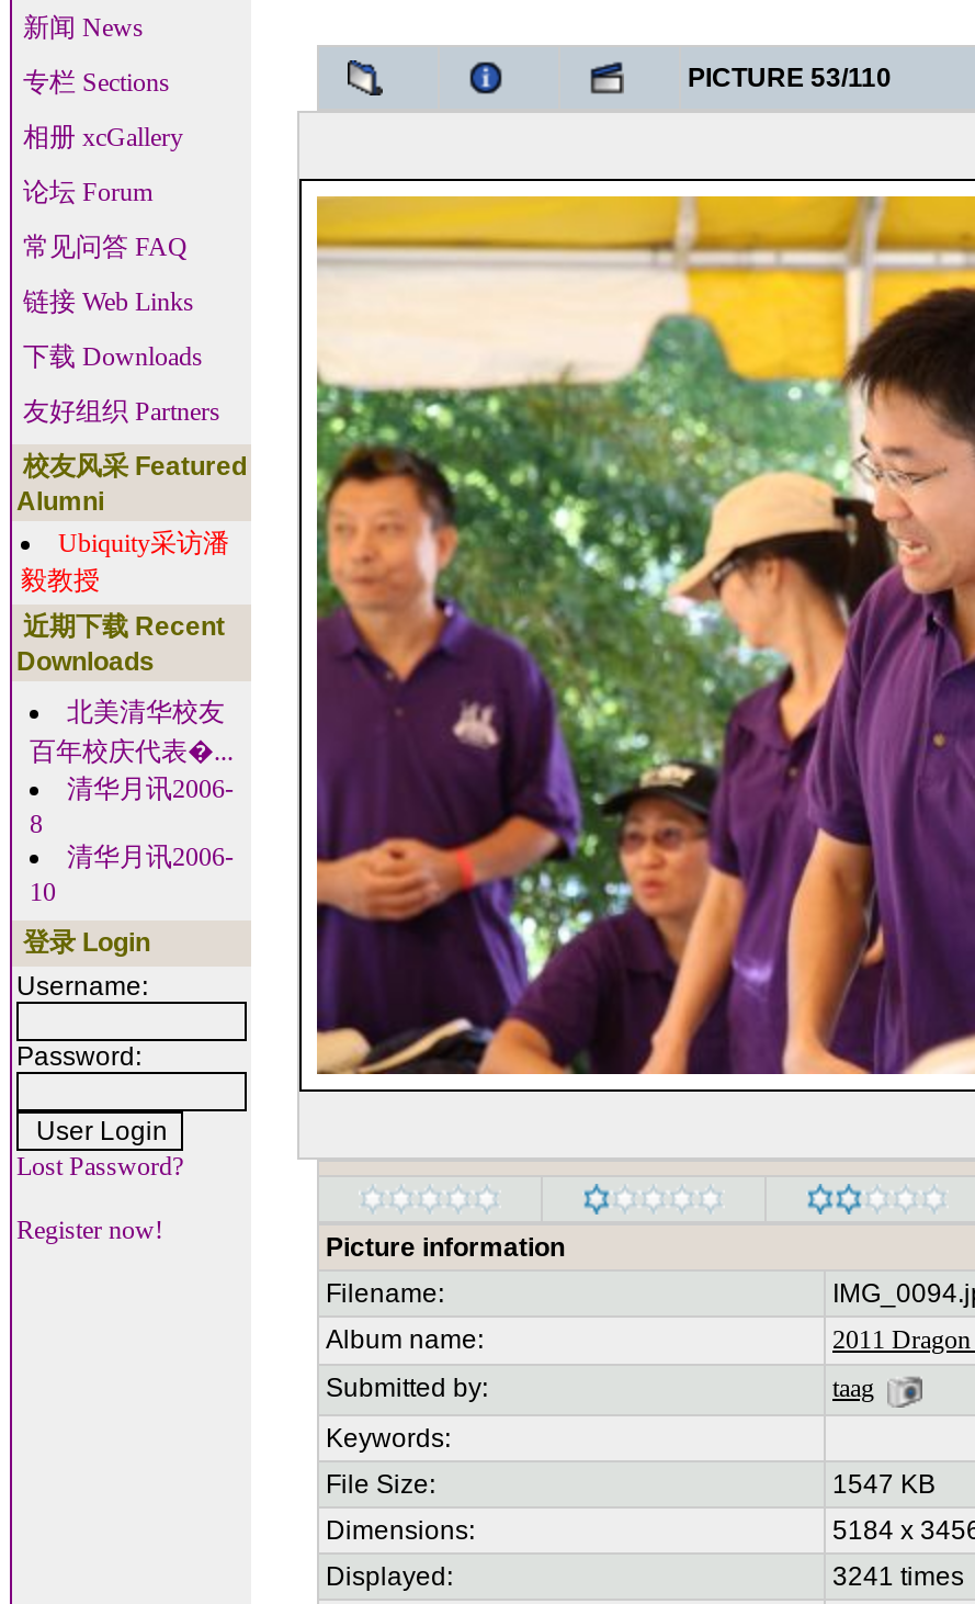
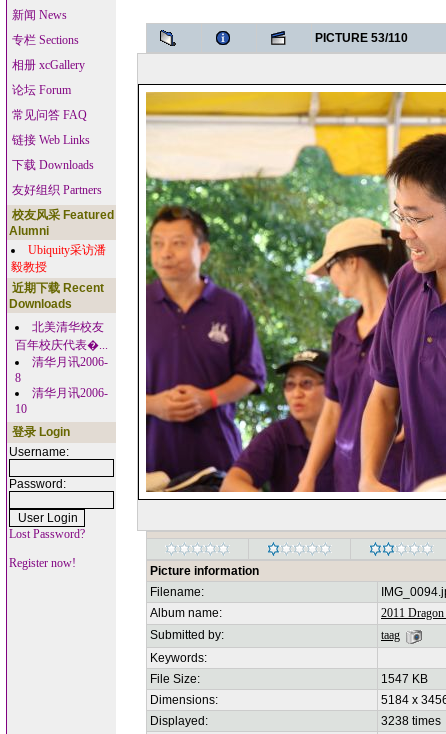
- 3241 times
+ 3238 times
